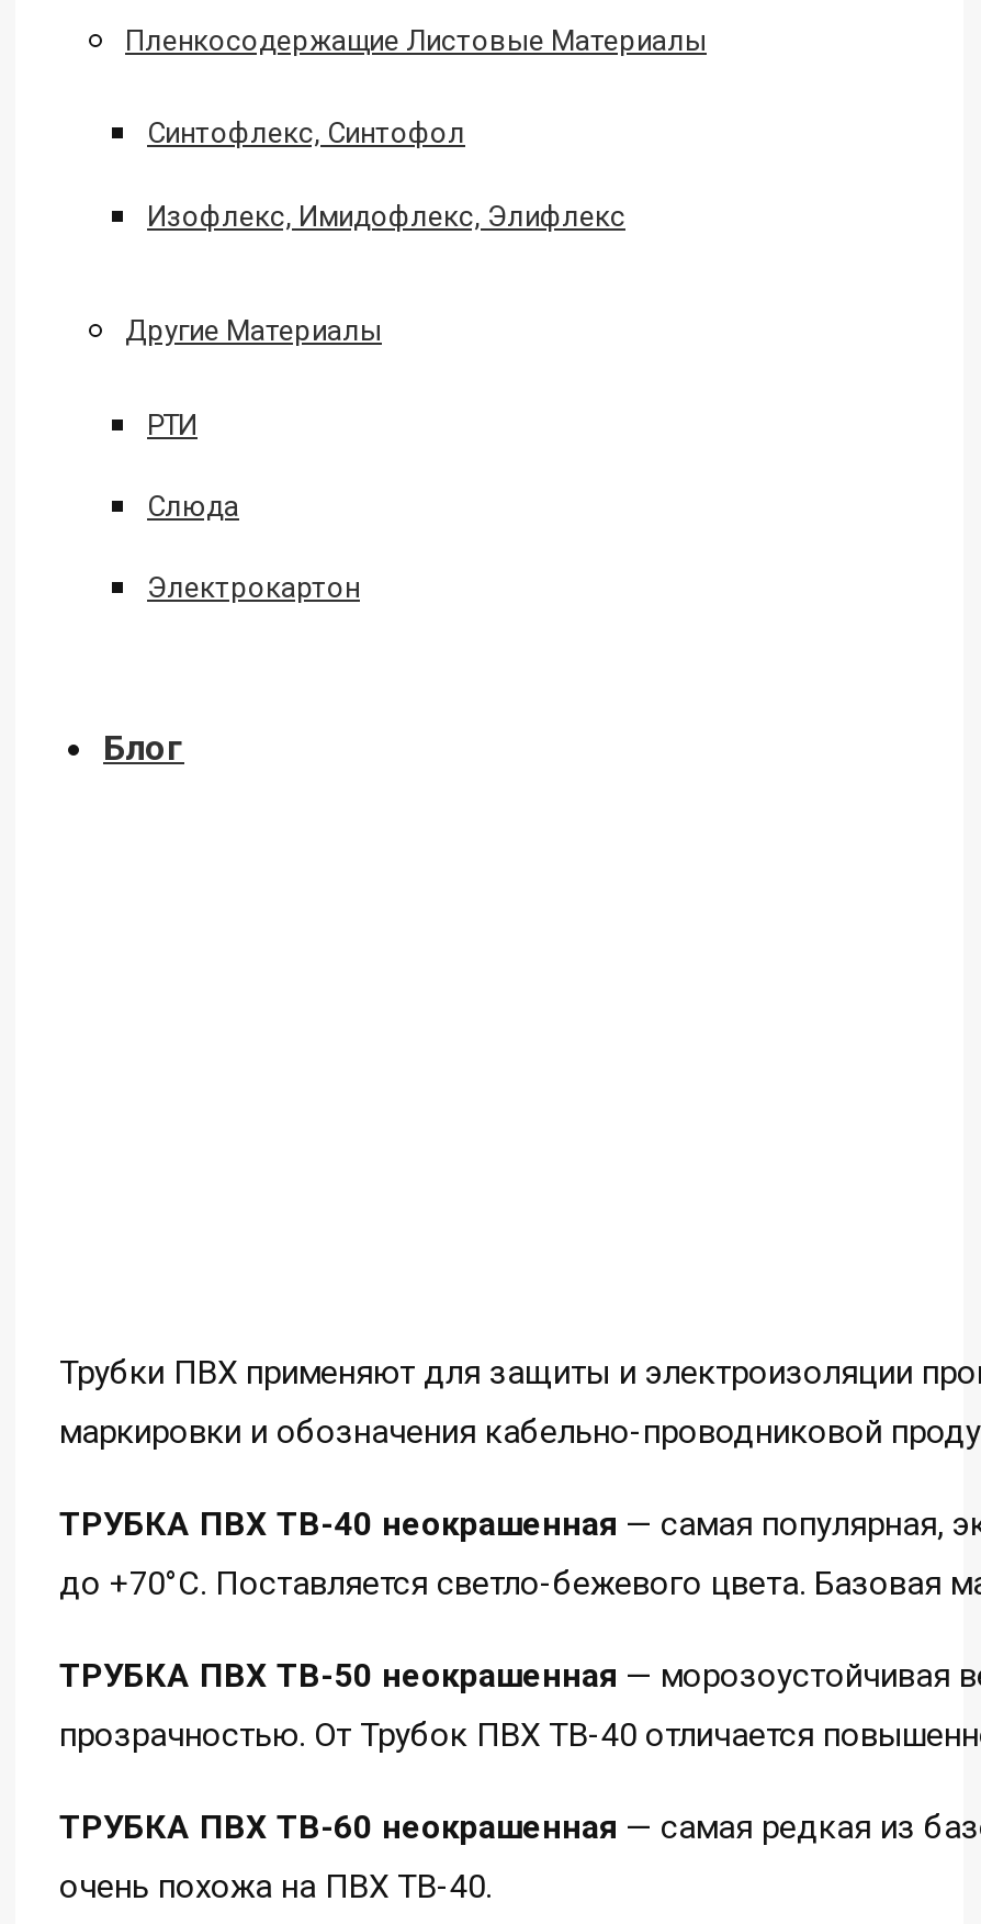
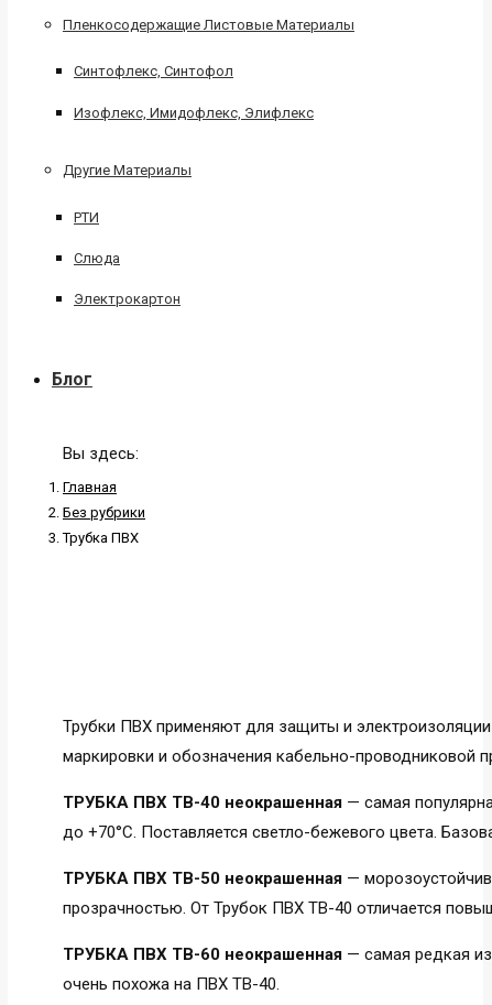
+ Вы здесь:
+ Главная
+ Без рубрики
+ Трубка ПВХ
